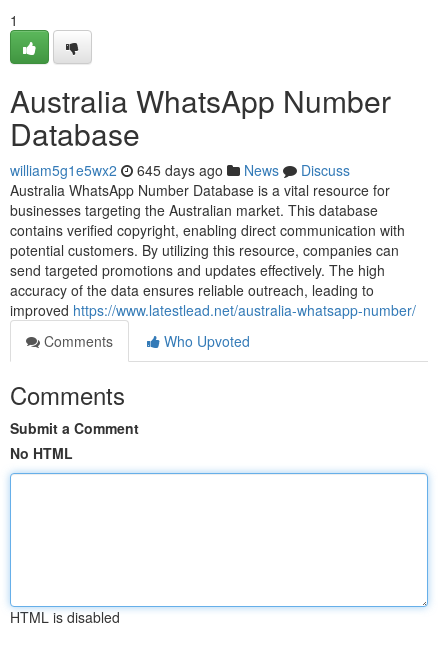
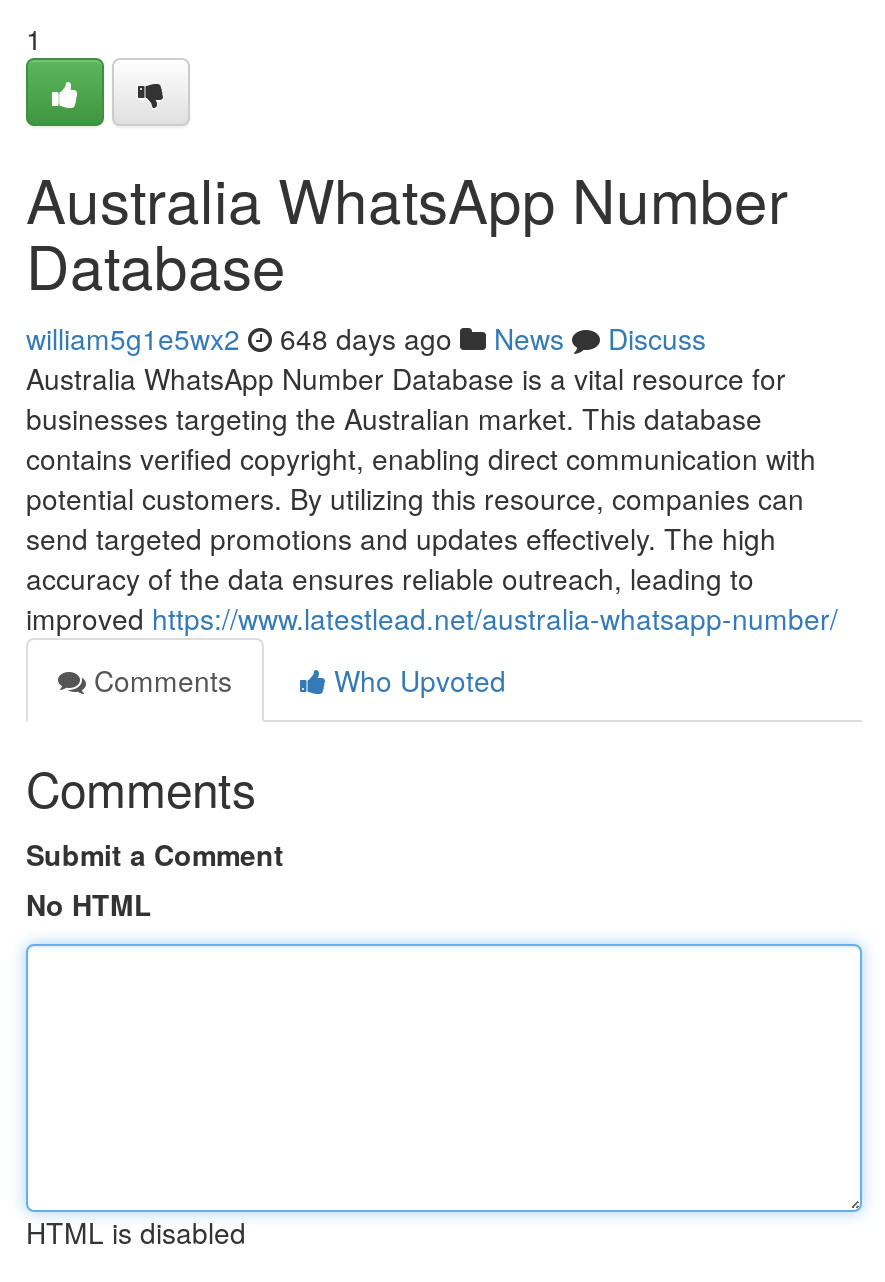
- william5g1e5wx2 645 days ago News Discuss
+ william5g1e5wx2 648 days ago News Discuss
